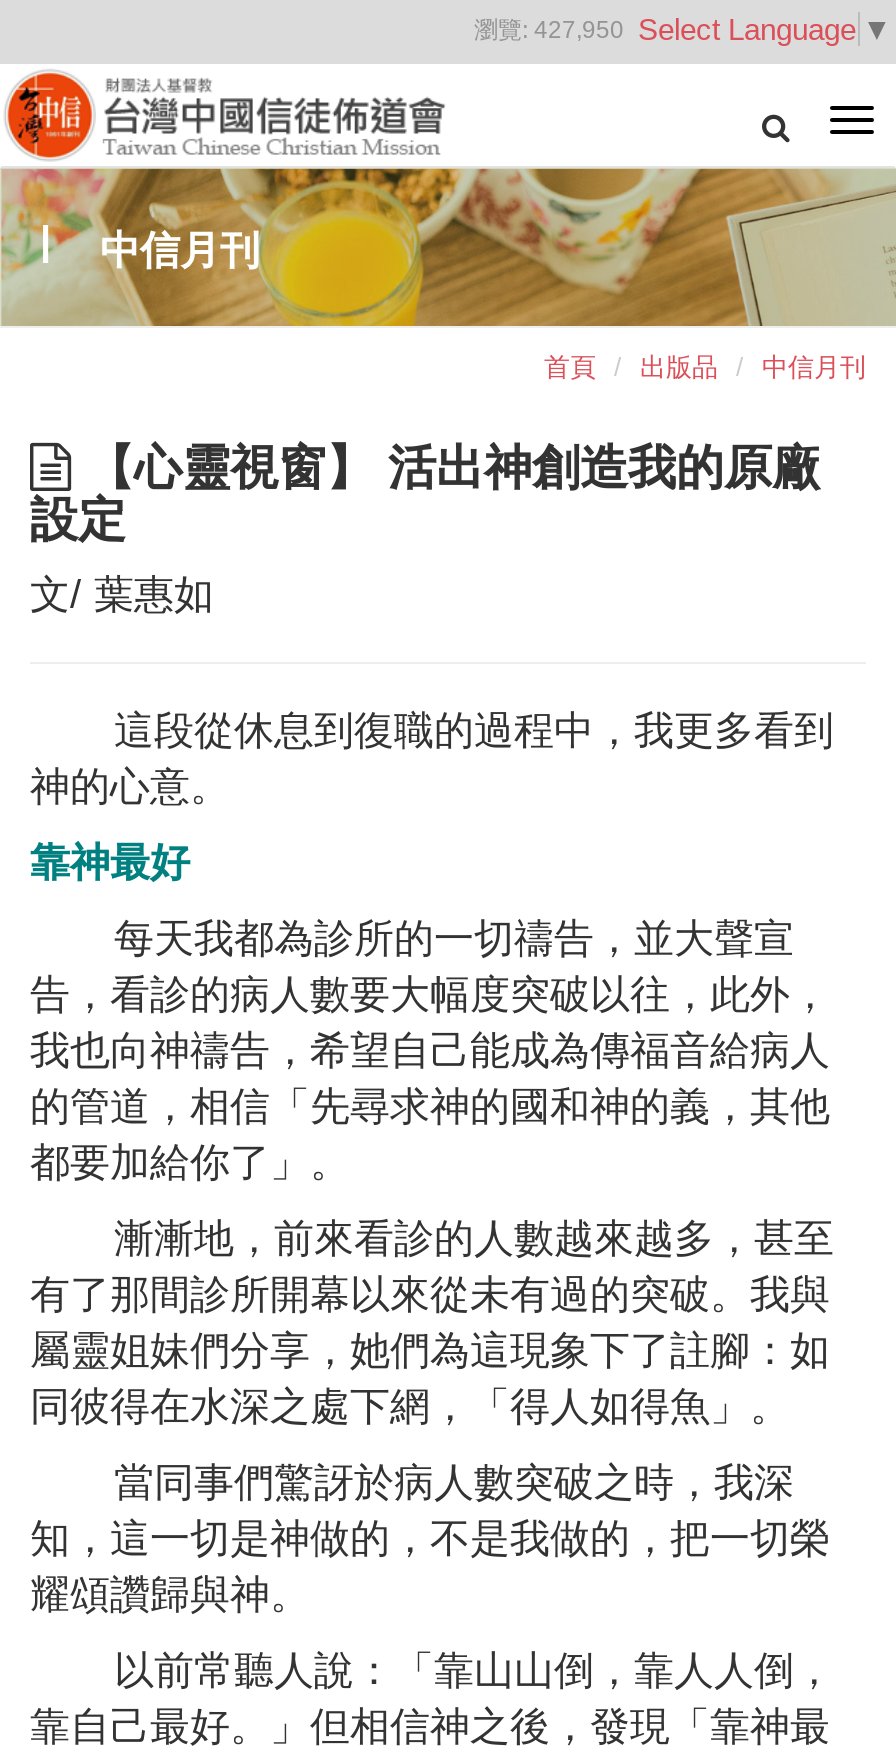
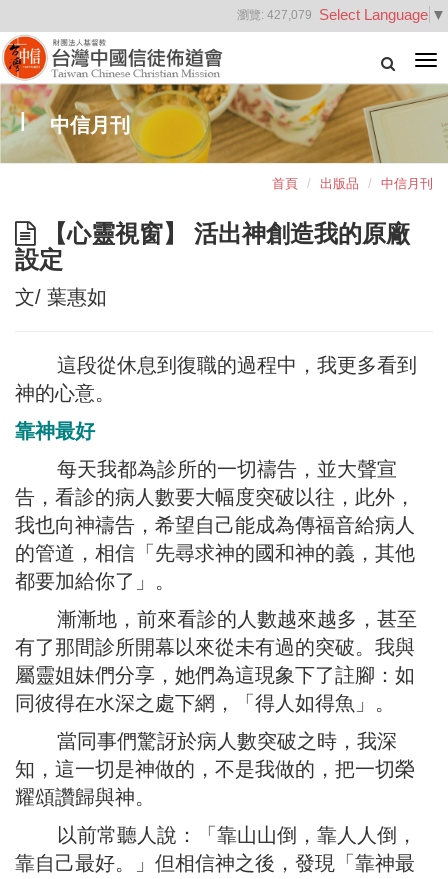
- 瀏覽: 427,950
+ 瀏覽: 427,079
